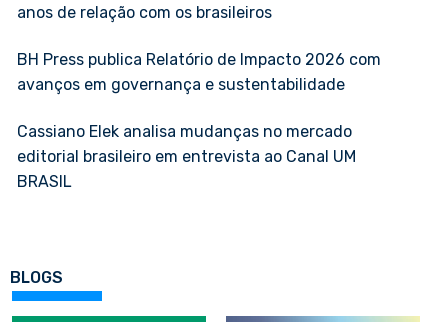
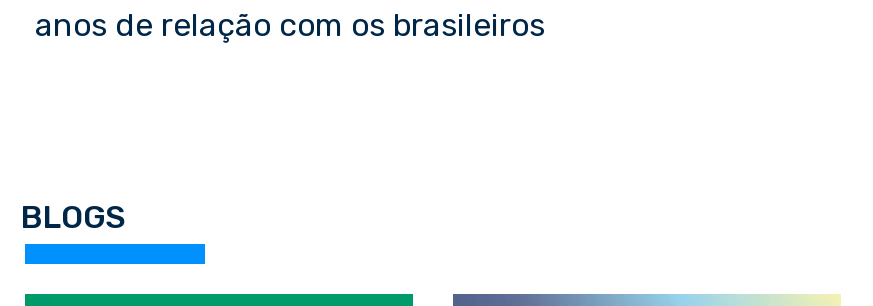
- BH Press publica Relatório de Impacto 2026 com
- avanços em governança e sustentabilidade
- Cassiano Elek analisa mudanças no mercado
- editorial brasileiro em entrevista ao Canal UM
- BRASIL
